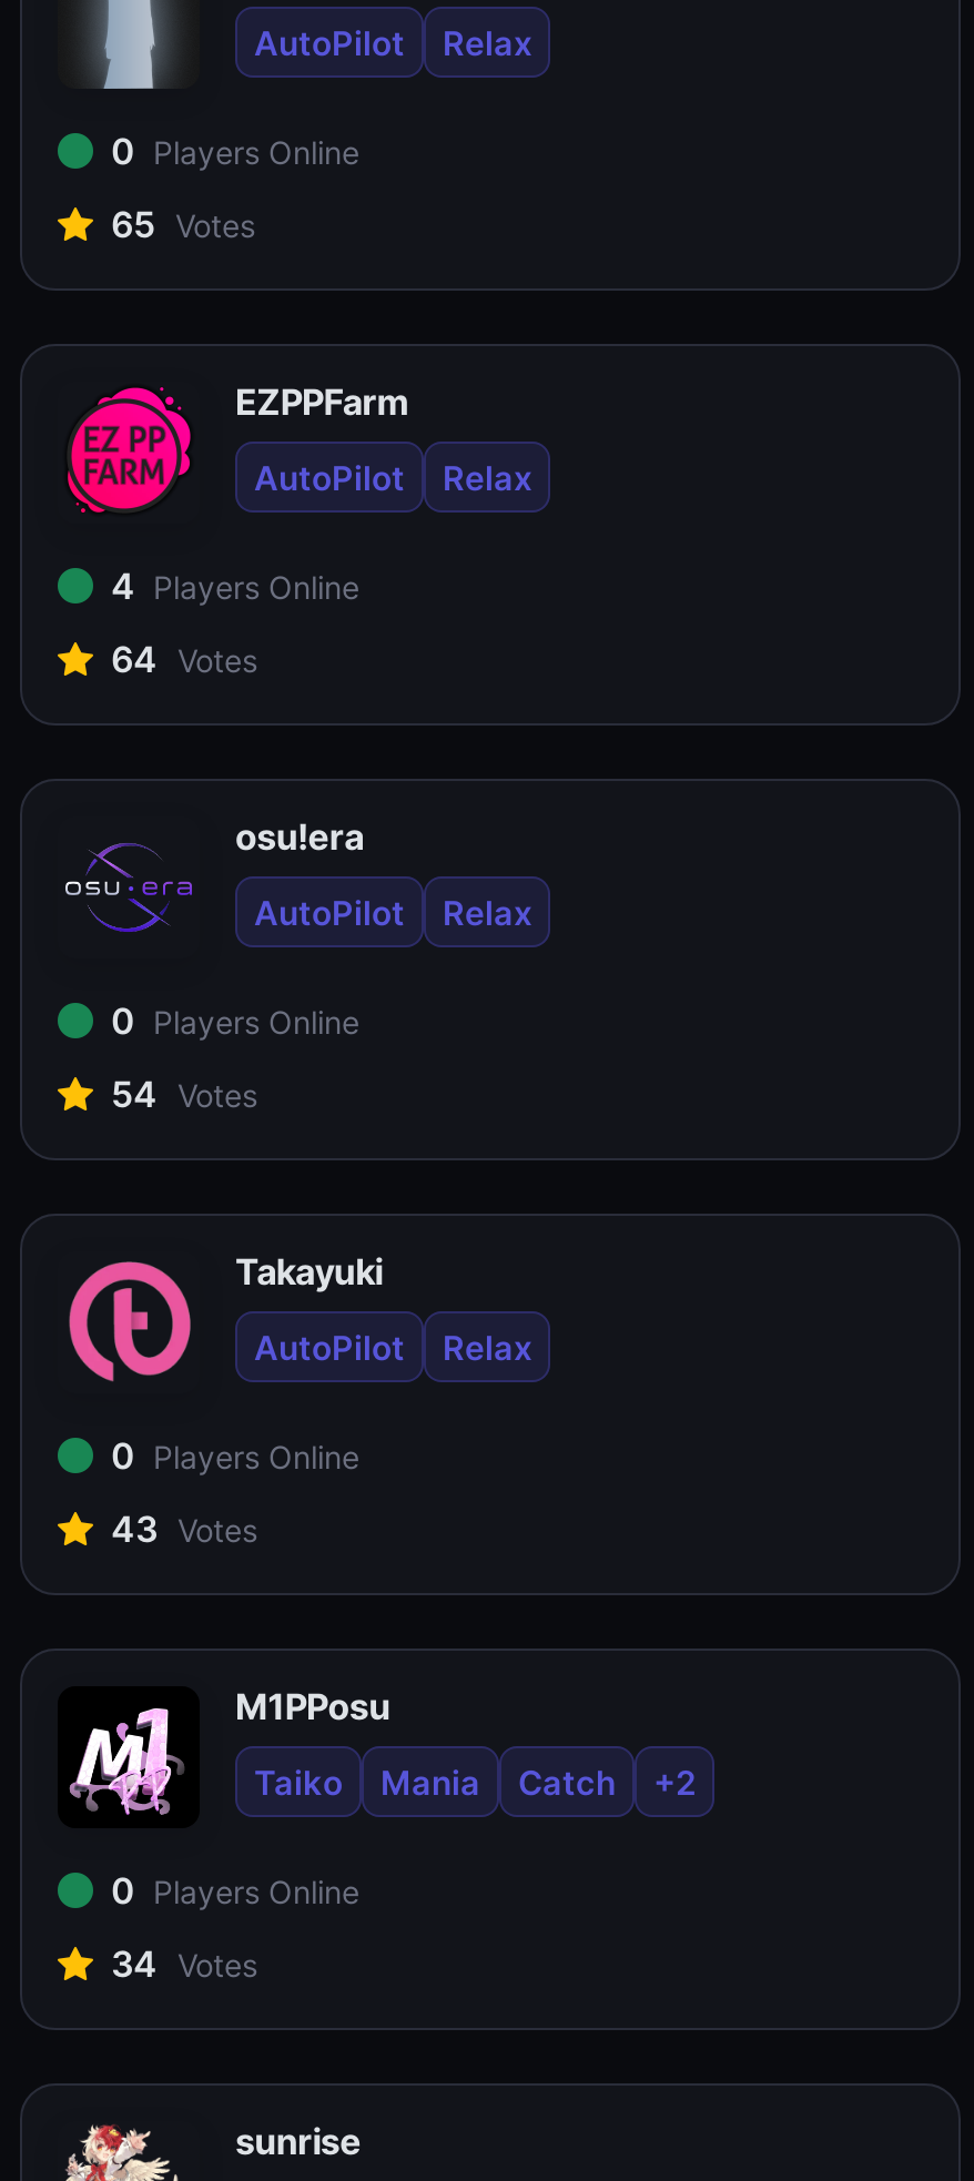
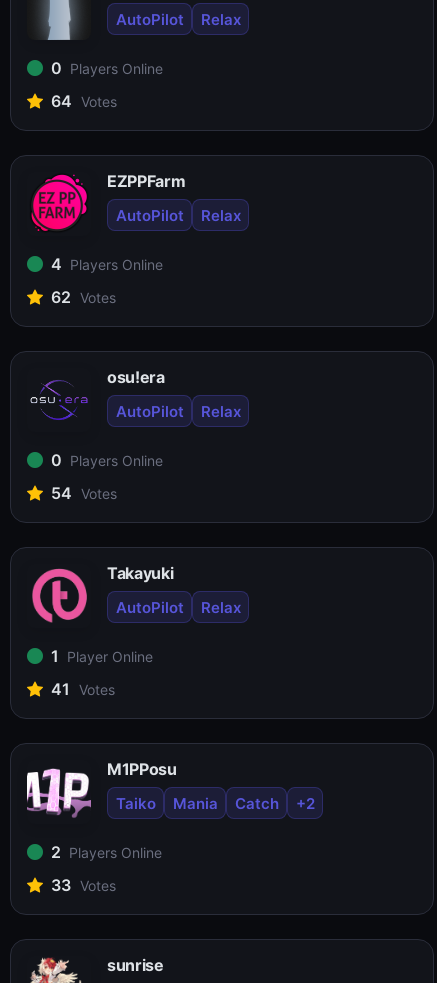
- 65 Votes
+ 64 Votes

- 64 Votes
+ 62 Votes

- 0 Players Online
+ 1 Player Online

- 43 Votes
+ 41 Votes

- [image]
- 0 Players Online
+ [image]
+ 2 Players Online

- 34 Votes
+ 33 Votes
